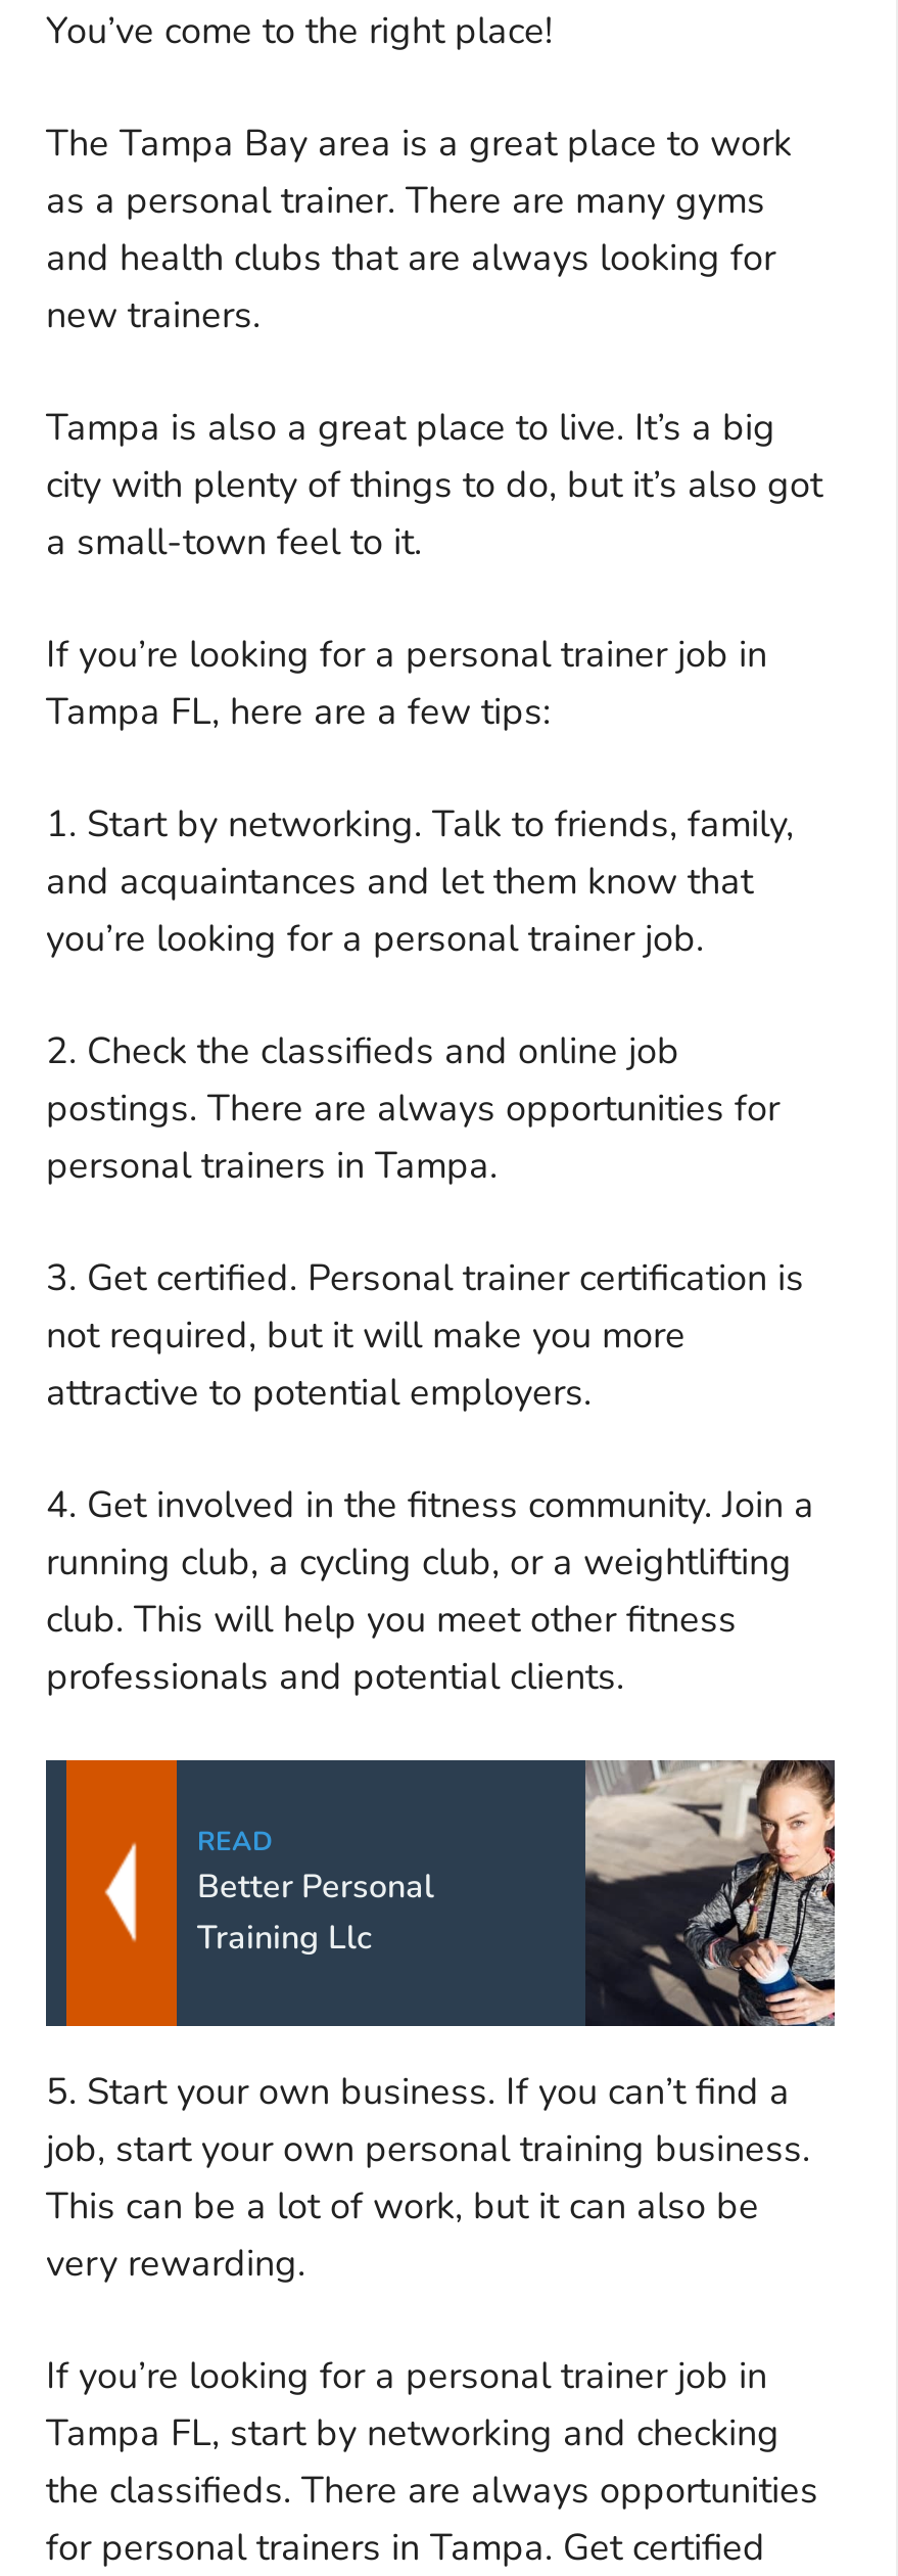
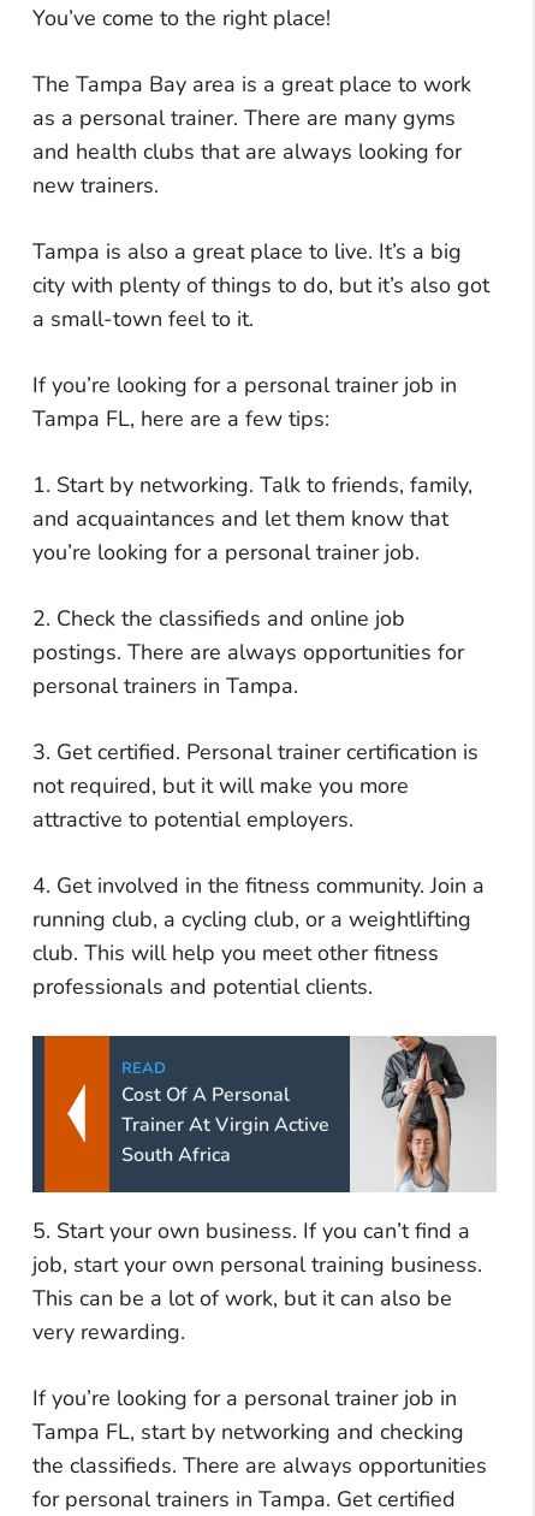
- [image]
+ [image]

- Better Personal
- Training Llc
+ Cost Of A Personal
+ Trainer At Virgin Active
+ South Africa
